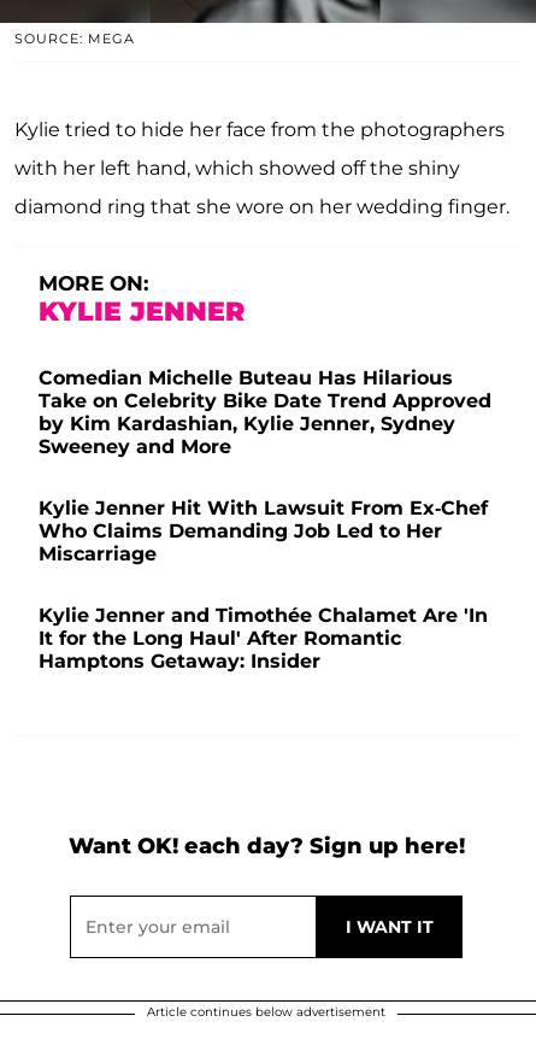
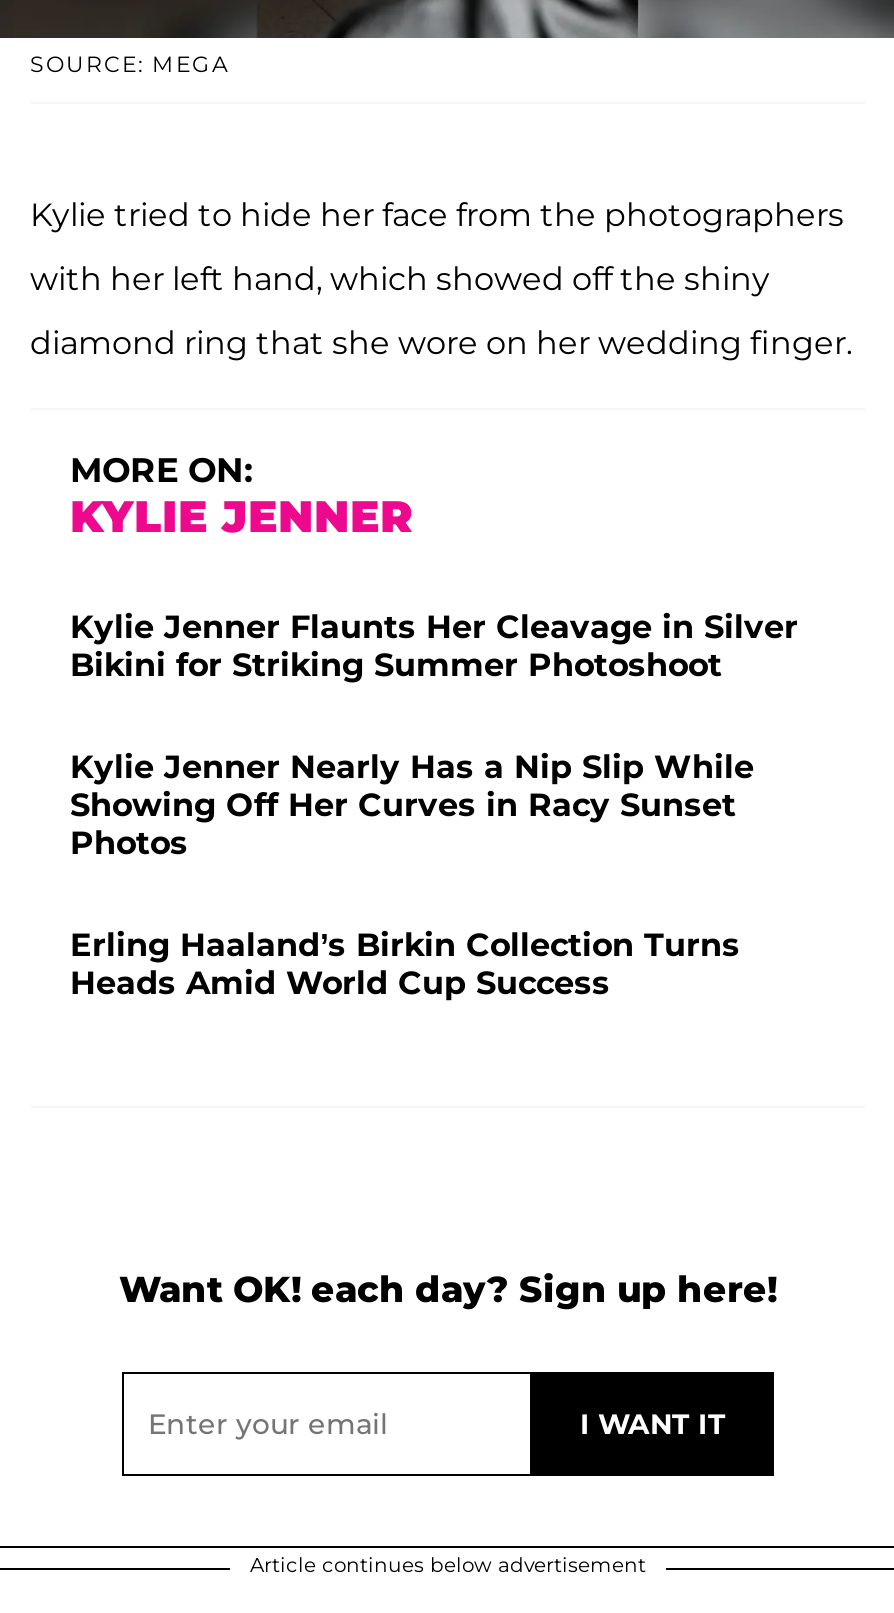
- Comedian Michelle Buteau Has Hilarious
- Take on Celebrity Bike Date Trend Approved
- by Kim Kardashian, Kylie Jenner, Sydney
- Sweeney and More
+ Kylie Jenner Flaunts Her Cleavage in Silver
+ Bikini for Striking Summer Photoshoot

- Kylie Jenner Hit With Lawsuit From Ex-Chef
- Who Claims Demanding Job Led to Her
- Miscarriage
+ Kylie Jenner Nearly Has a Nip Slip While
+ Showing Off Her Curves in Racy Sunset
+ Photos

- Kylie Jenner and Timothée Chalamet Are 'In
- It for the Long Haul' After Romantic
- Hamptons Getaway: Insider
+ Erling Haaland’s Birkin Collection Turns
+ Heads Amid World Cup Success
